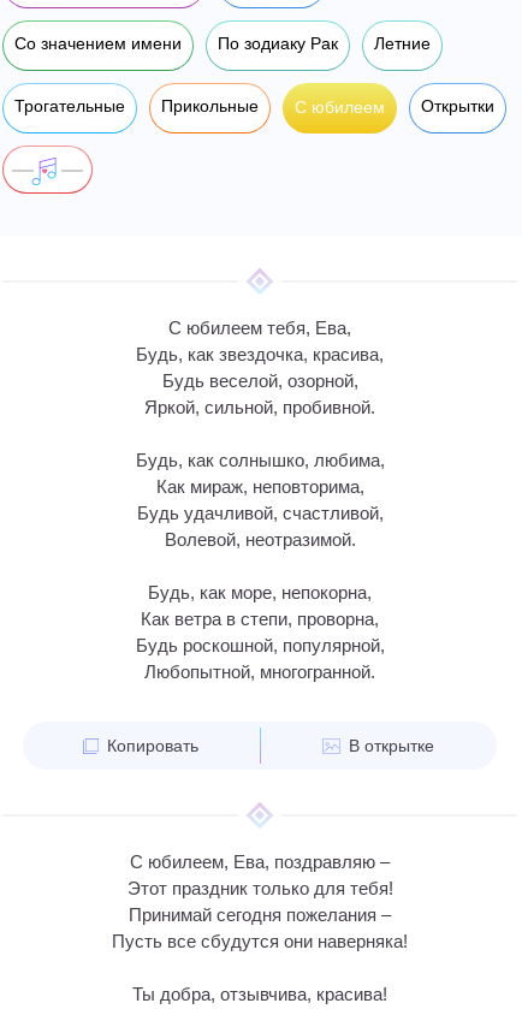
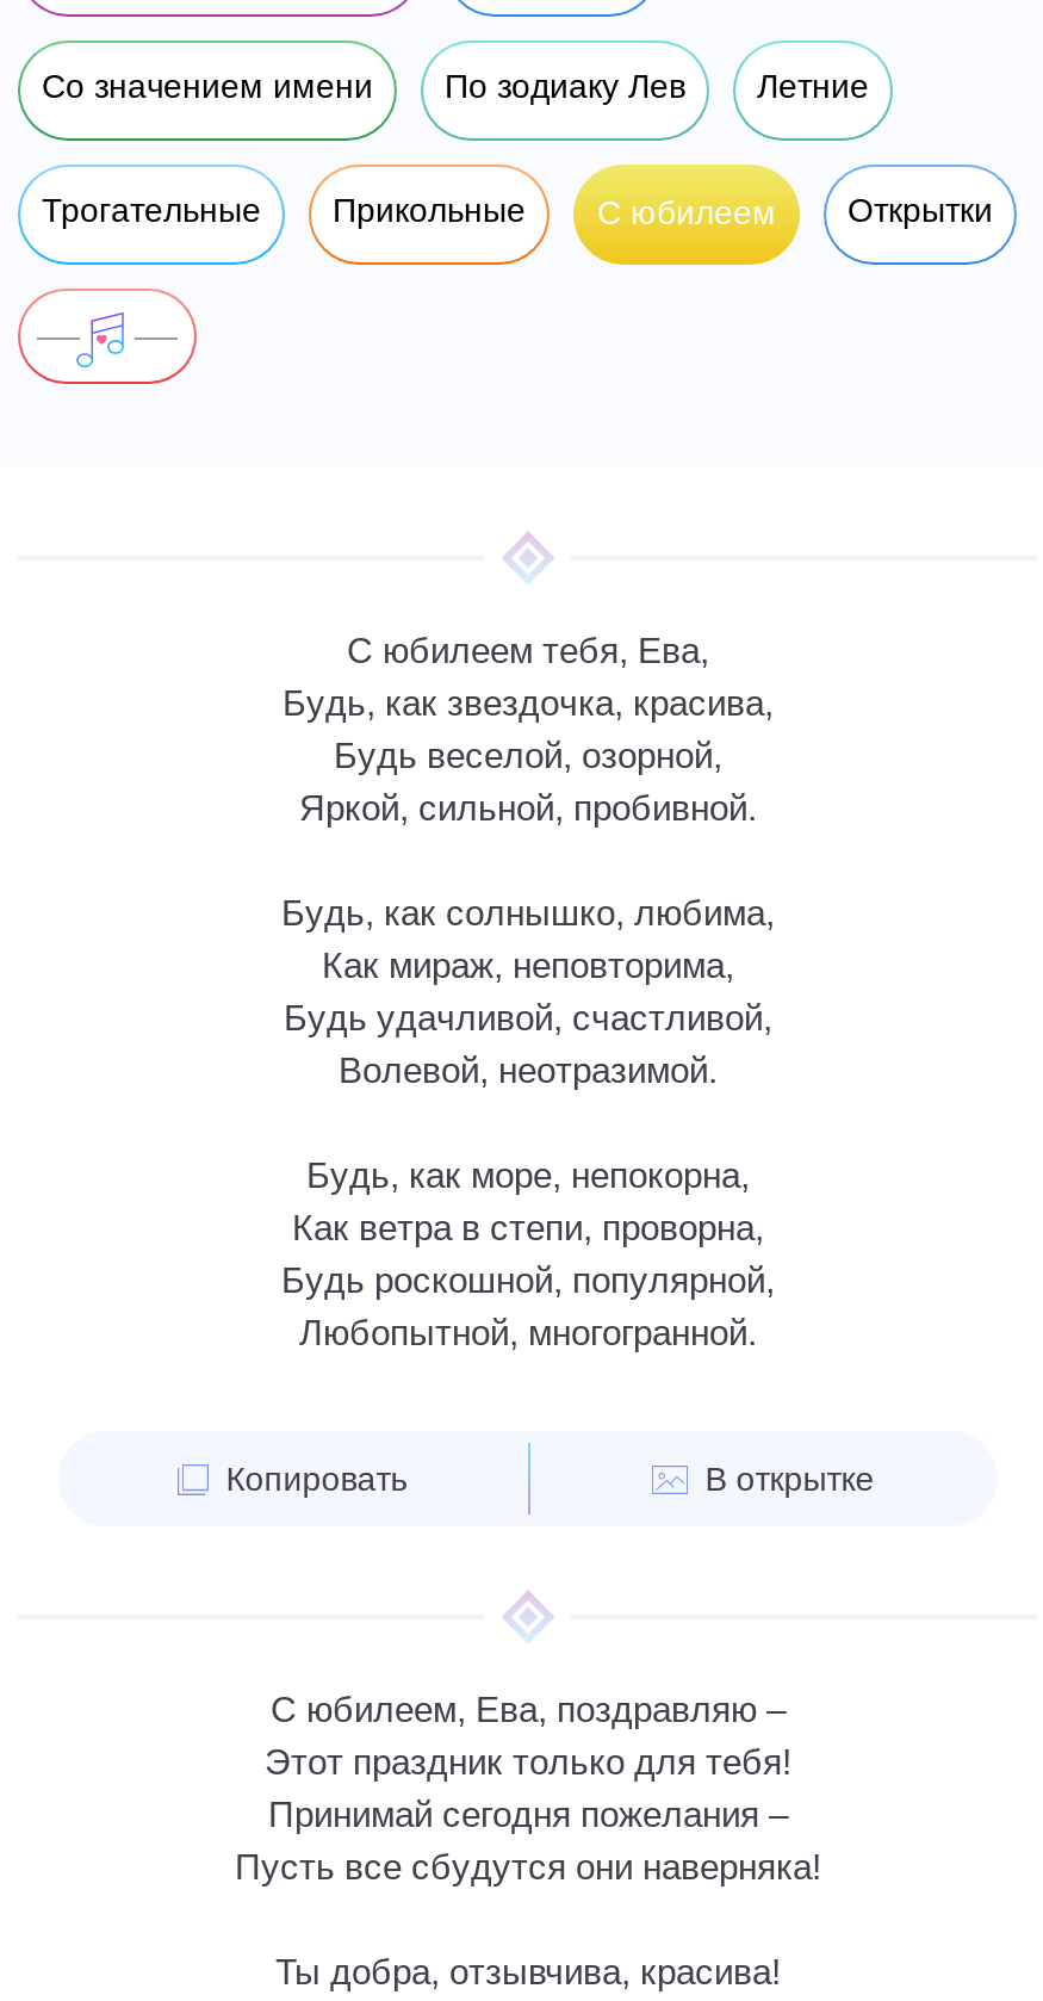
- По зодиаку Рак
+ По зодиаку Лев
